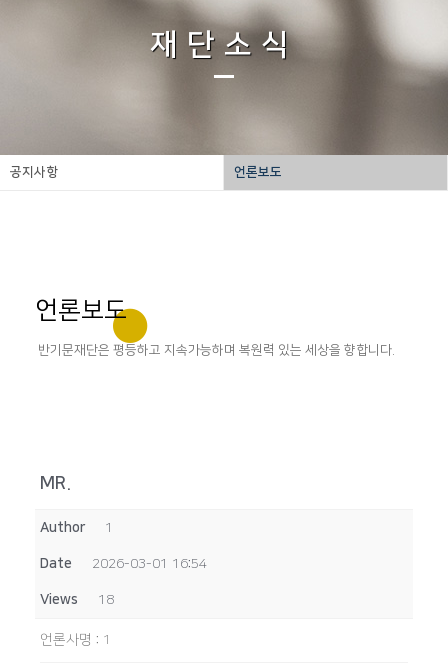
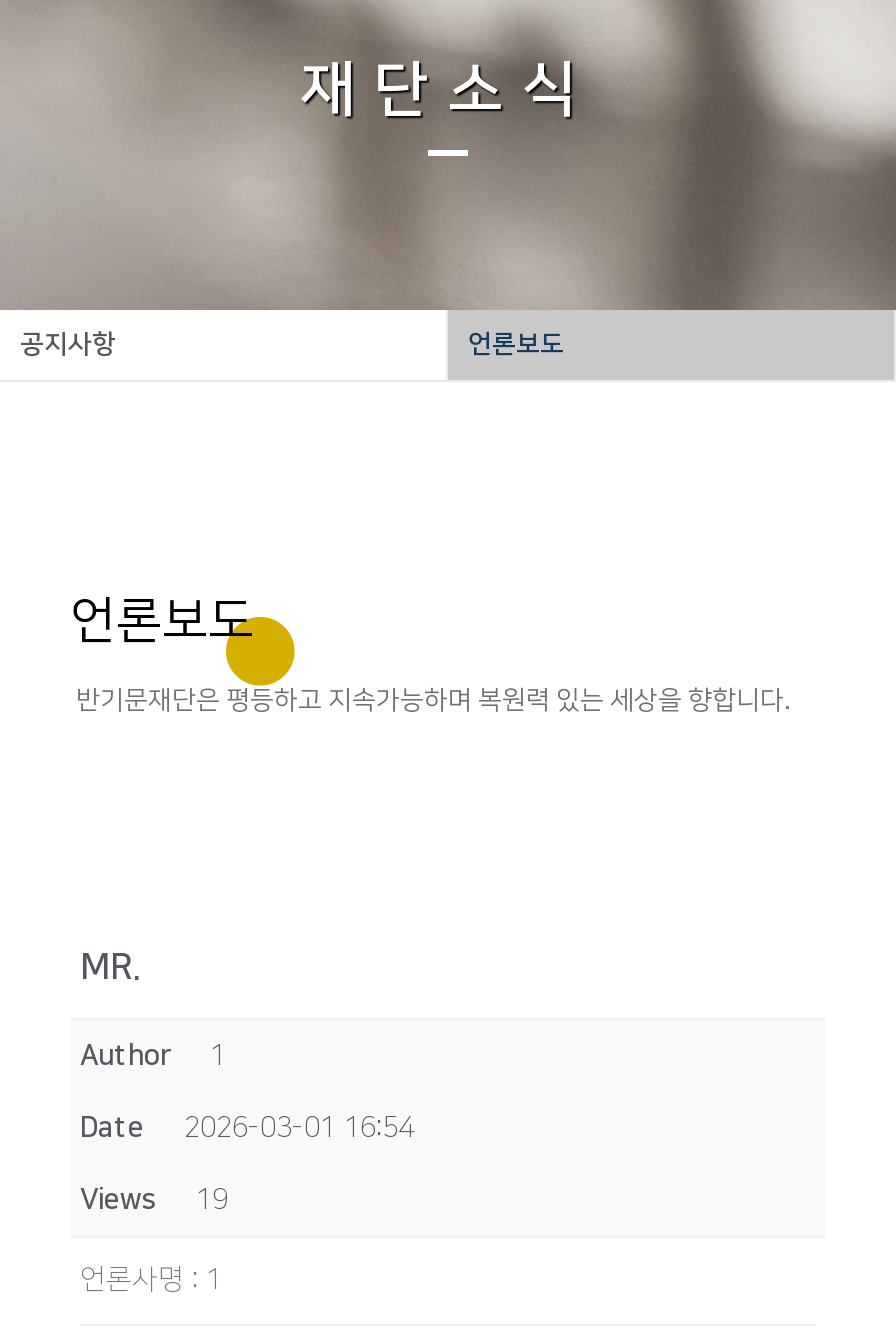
- Views 18
+ Views 19
